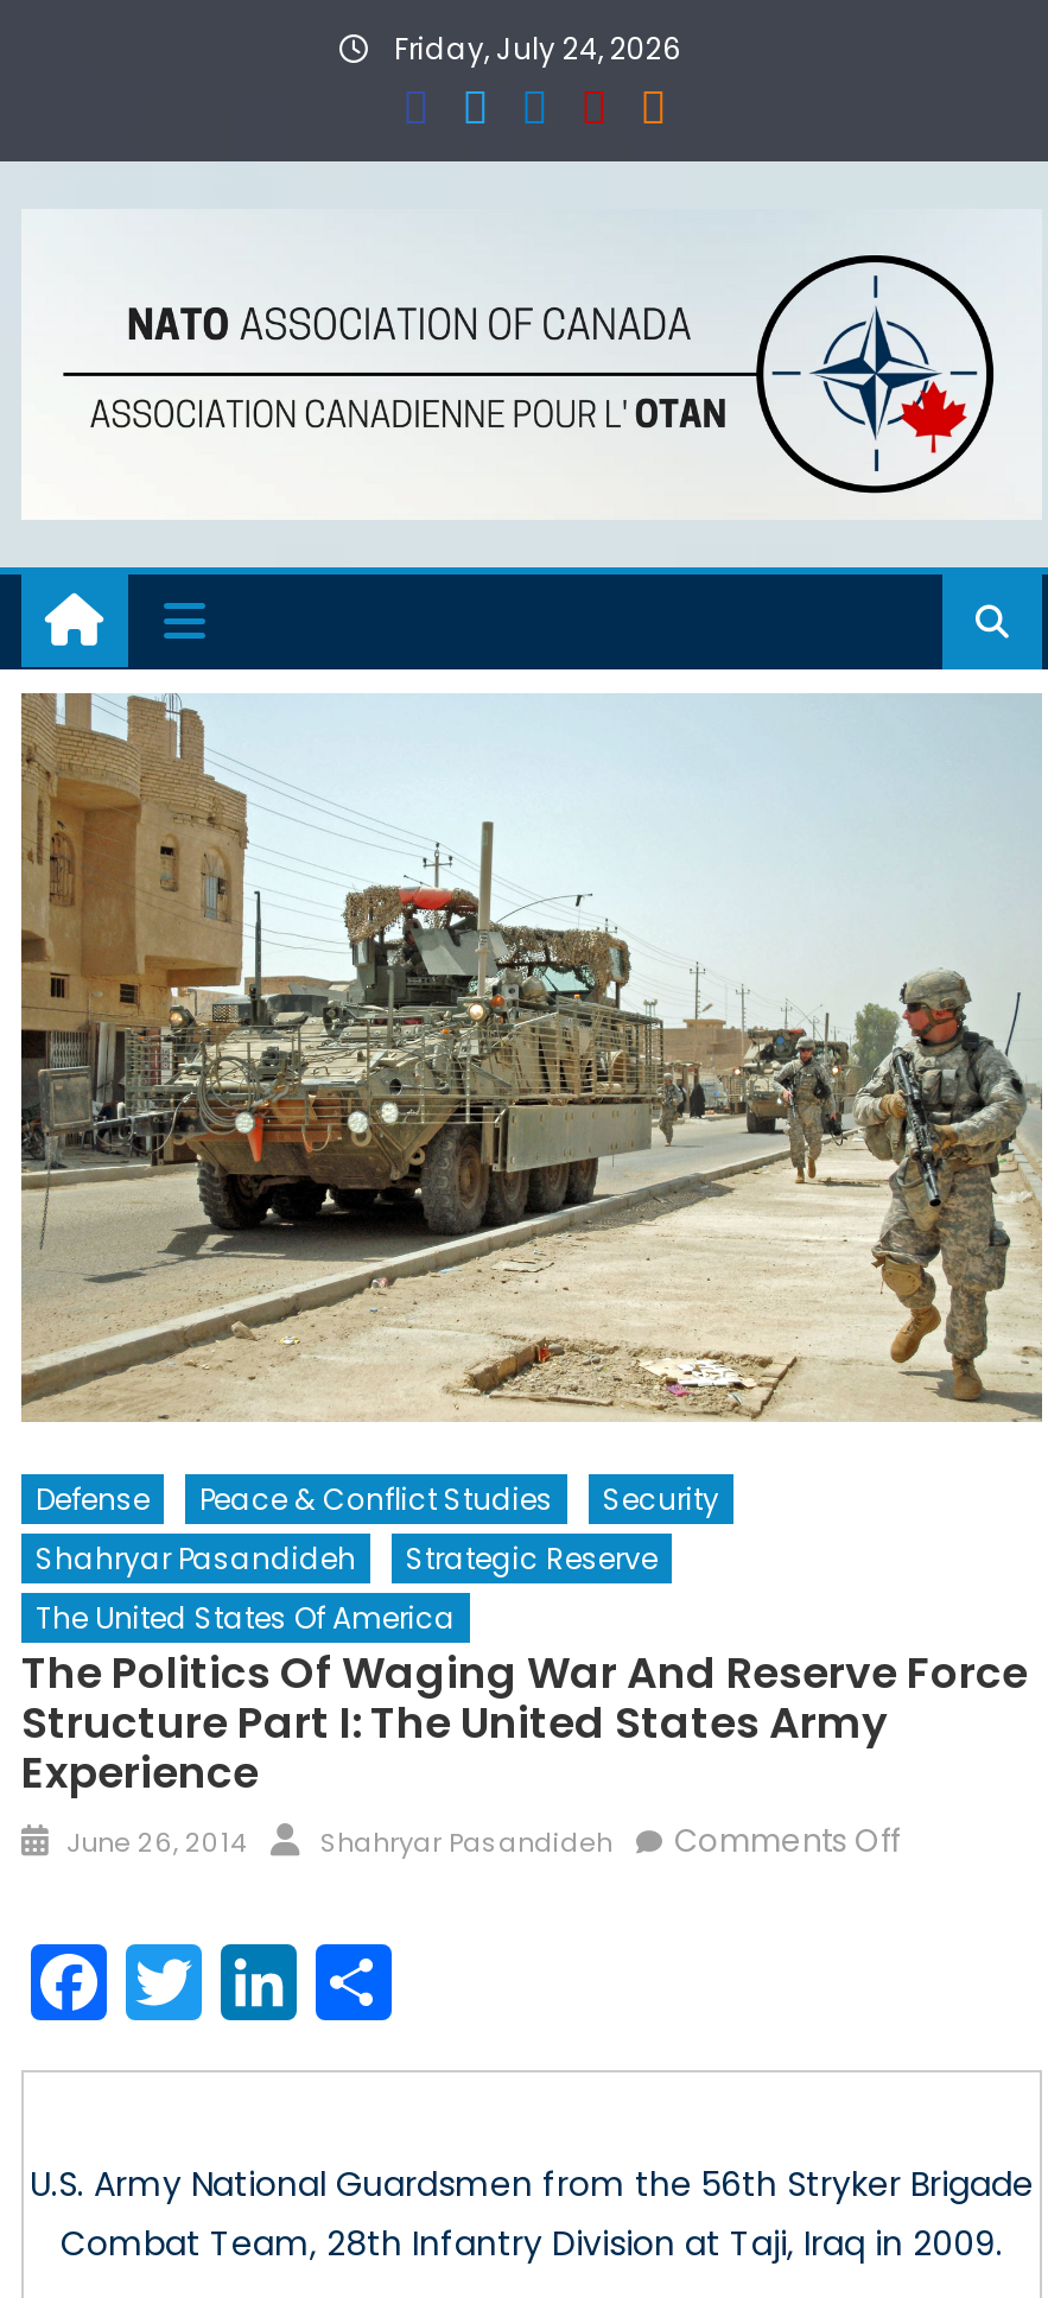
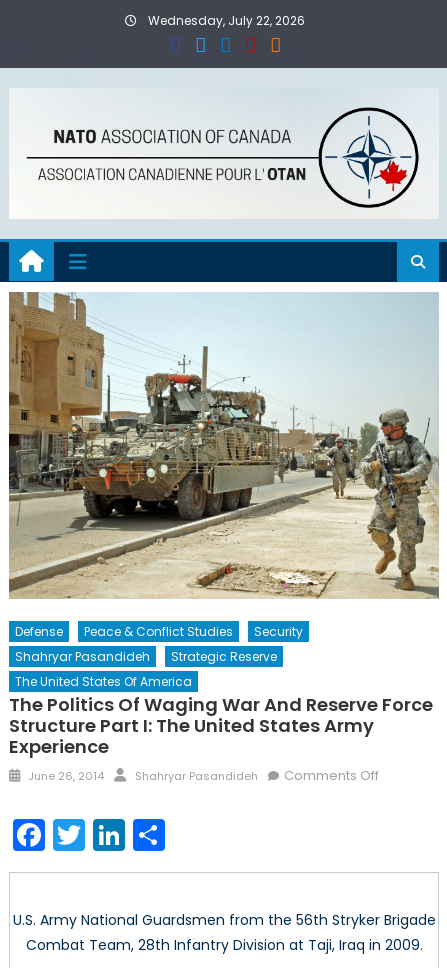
- Friday, July 24, 2026
+ Wednesday, July 22, 2026
